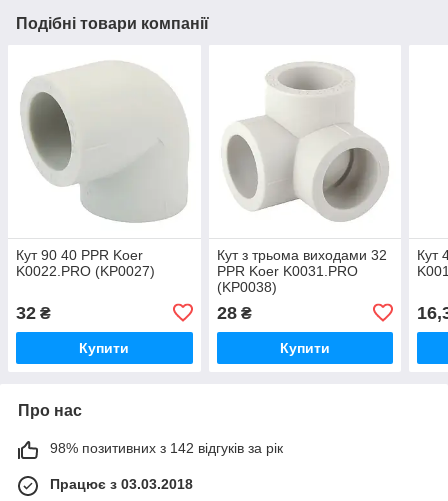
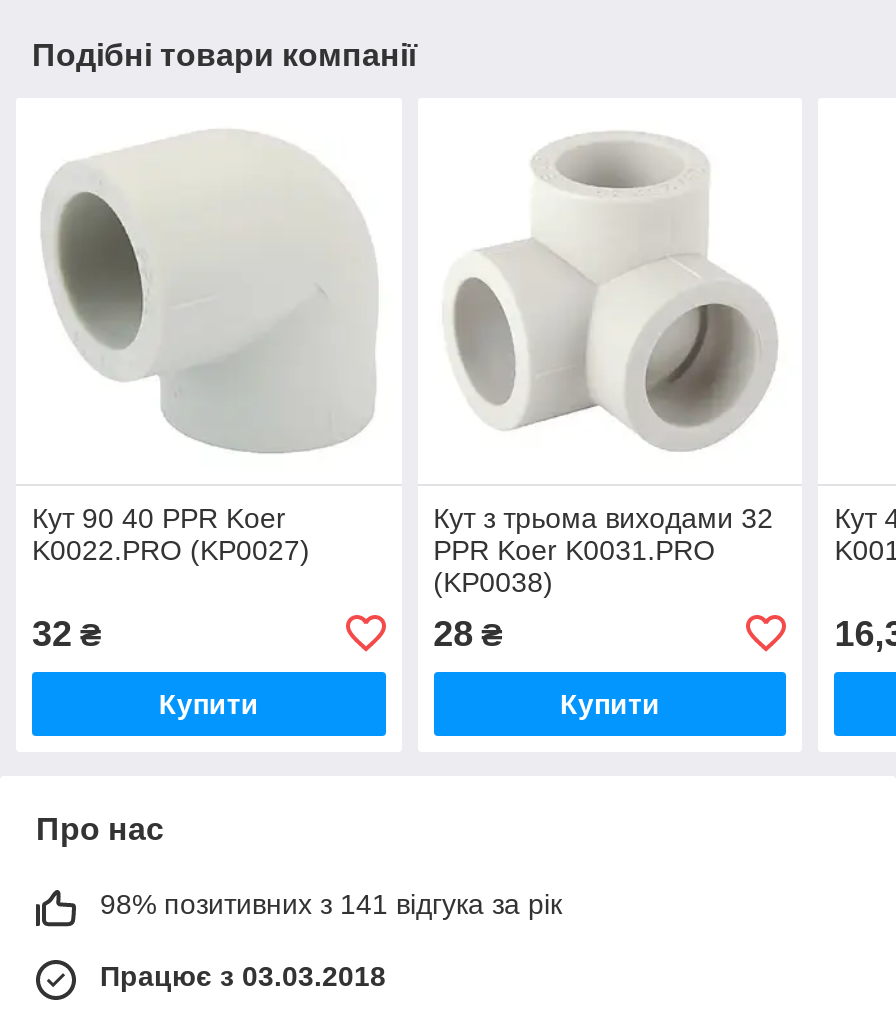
- 98% позитивних з 142 відгуків за рік
+ 98% позитивних з 141 відгука за рік
